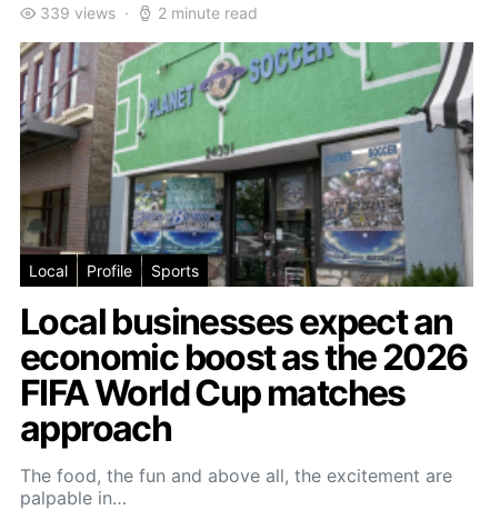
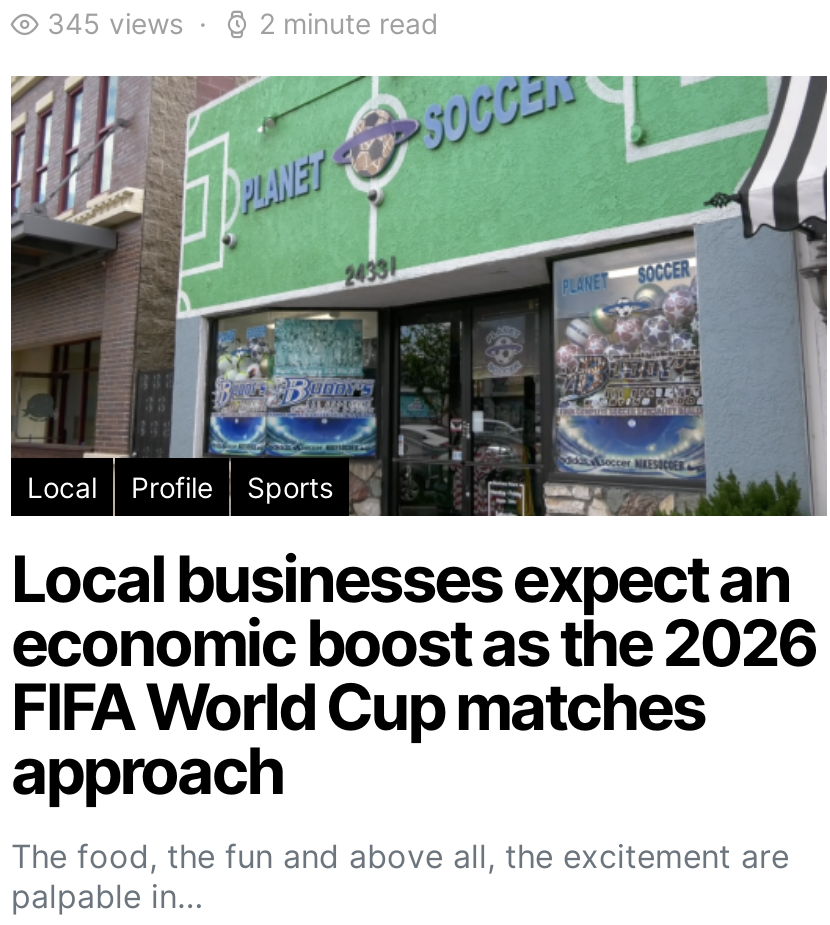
- 339 views
+ 345 views
